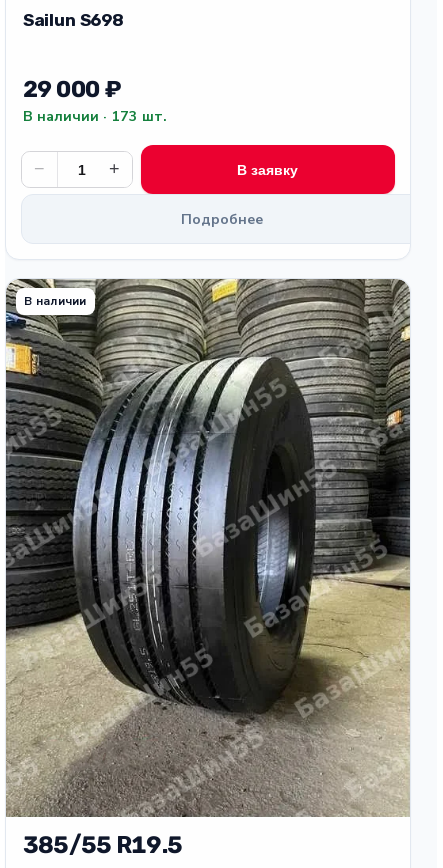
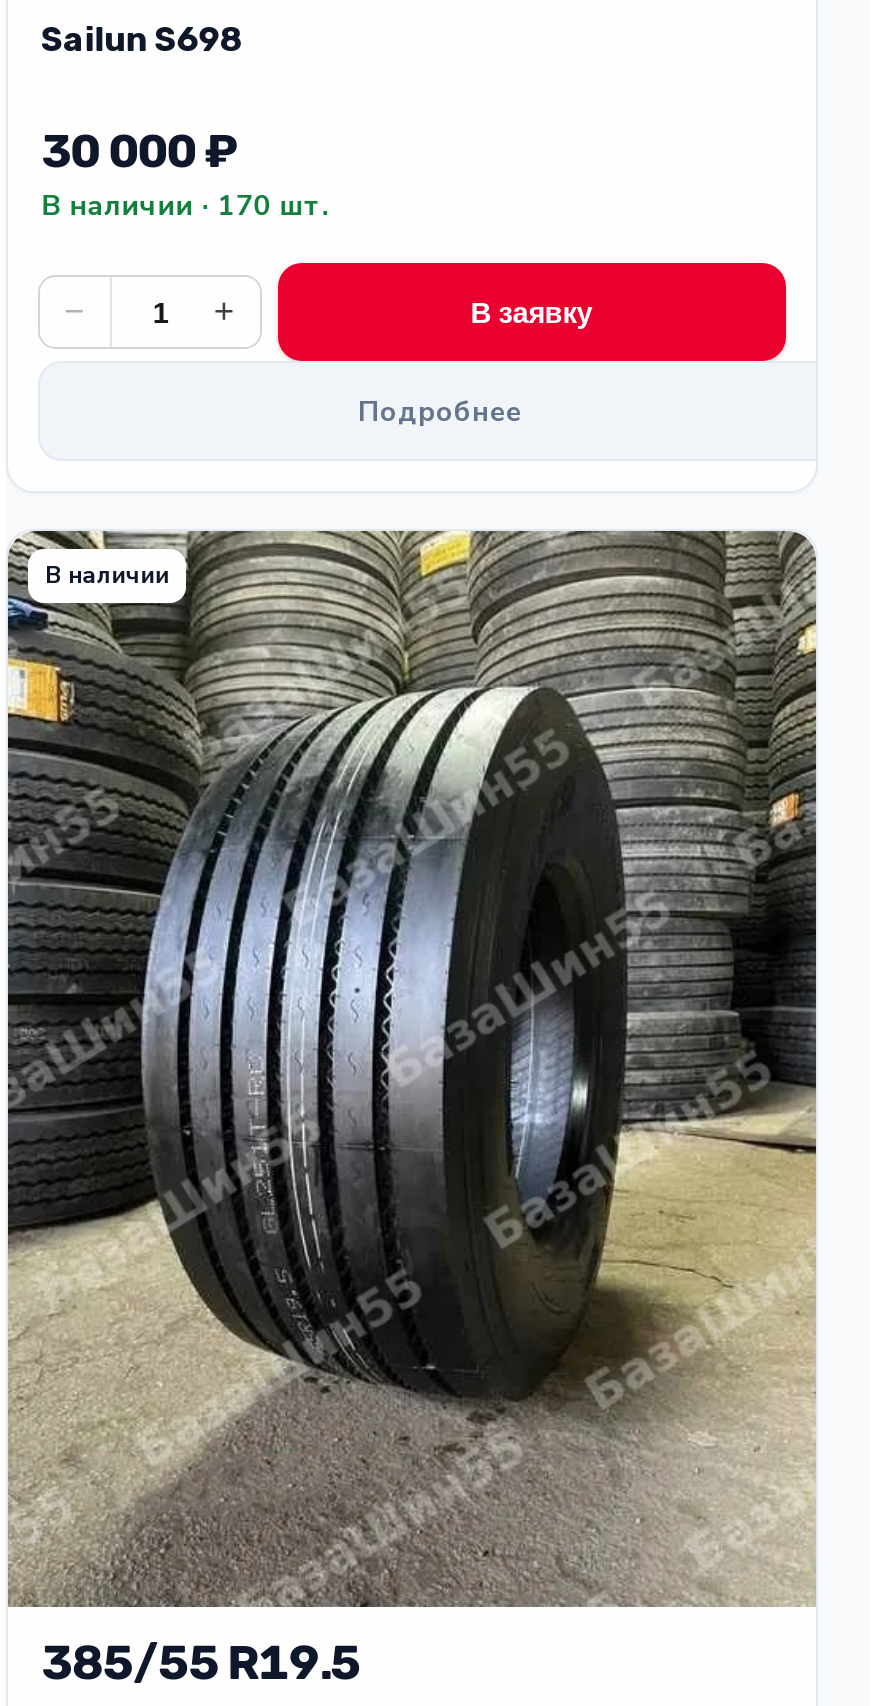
- 29 000 ₽
+ 30 000 ₽

- В наличии · 173 шт.
+ В наличии · 170 шт.
